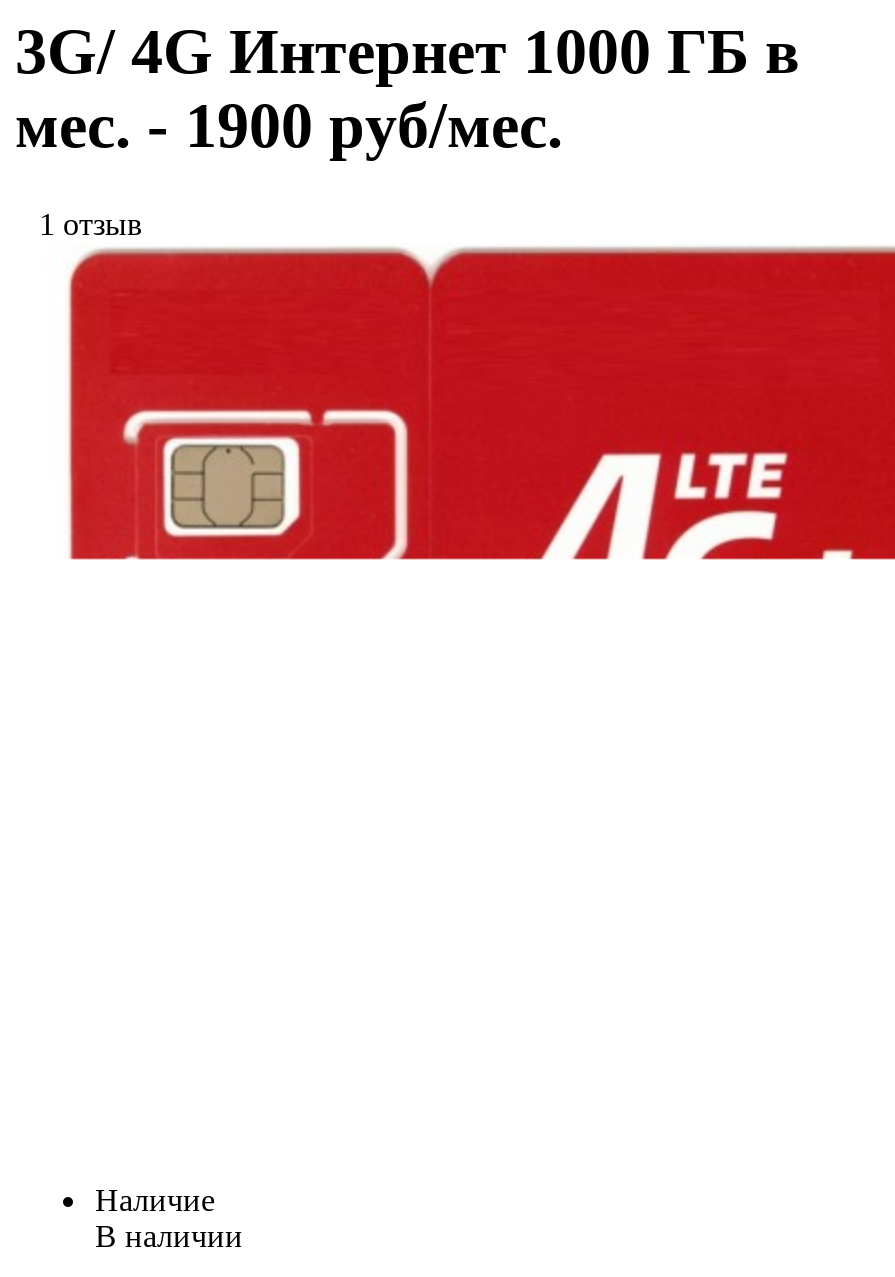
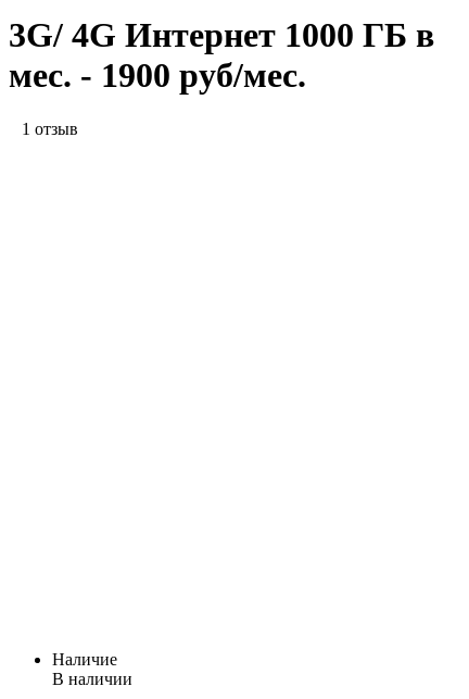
- [image]
